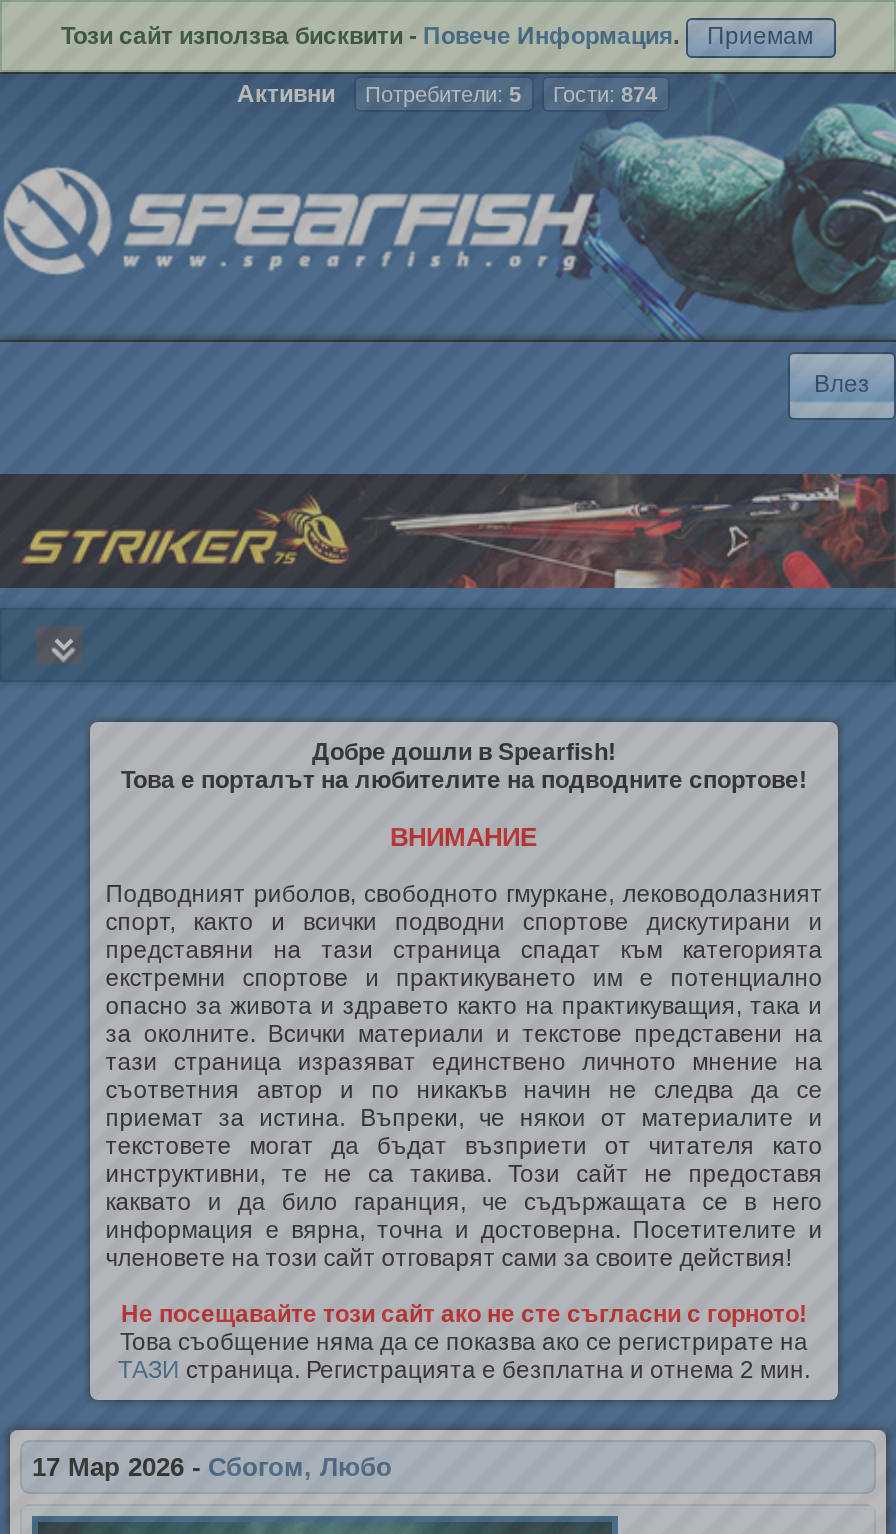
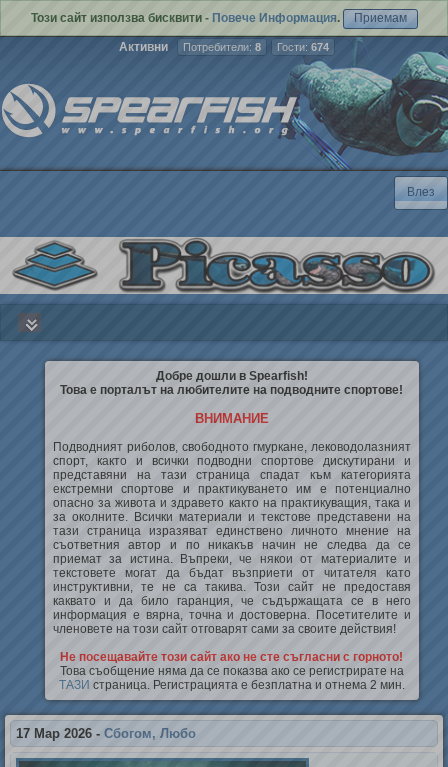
- Потребители: 5
+ Потребители: 8

- Гости: 874
+ Гости: 674

- [image]
+ [image]
